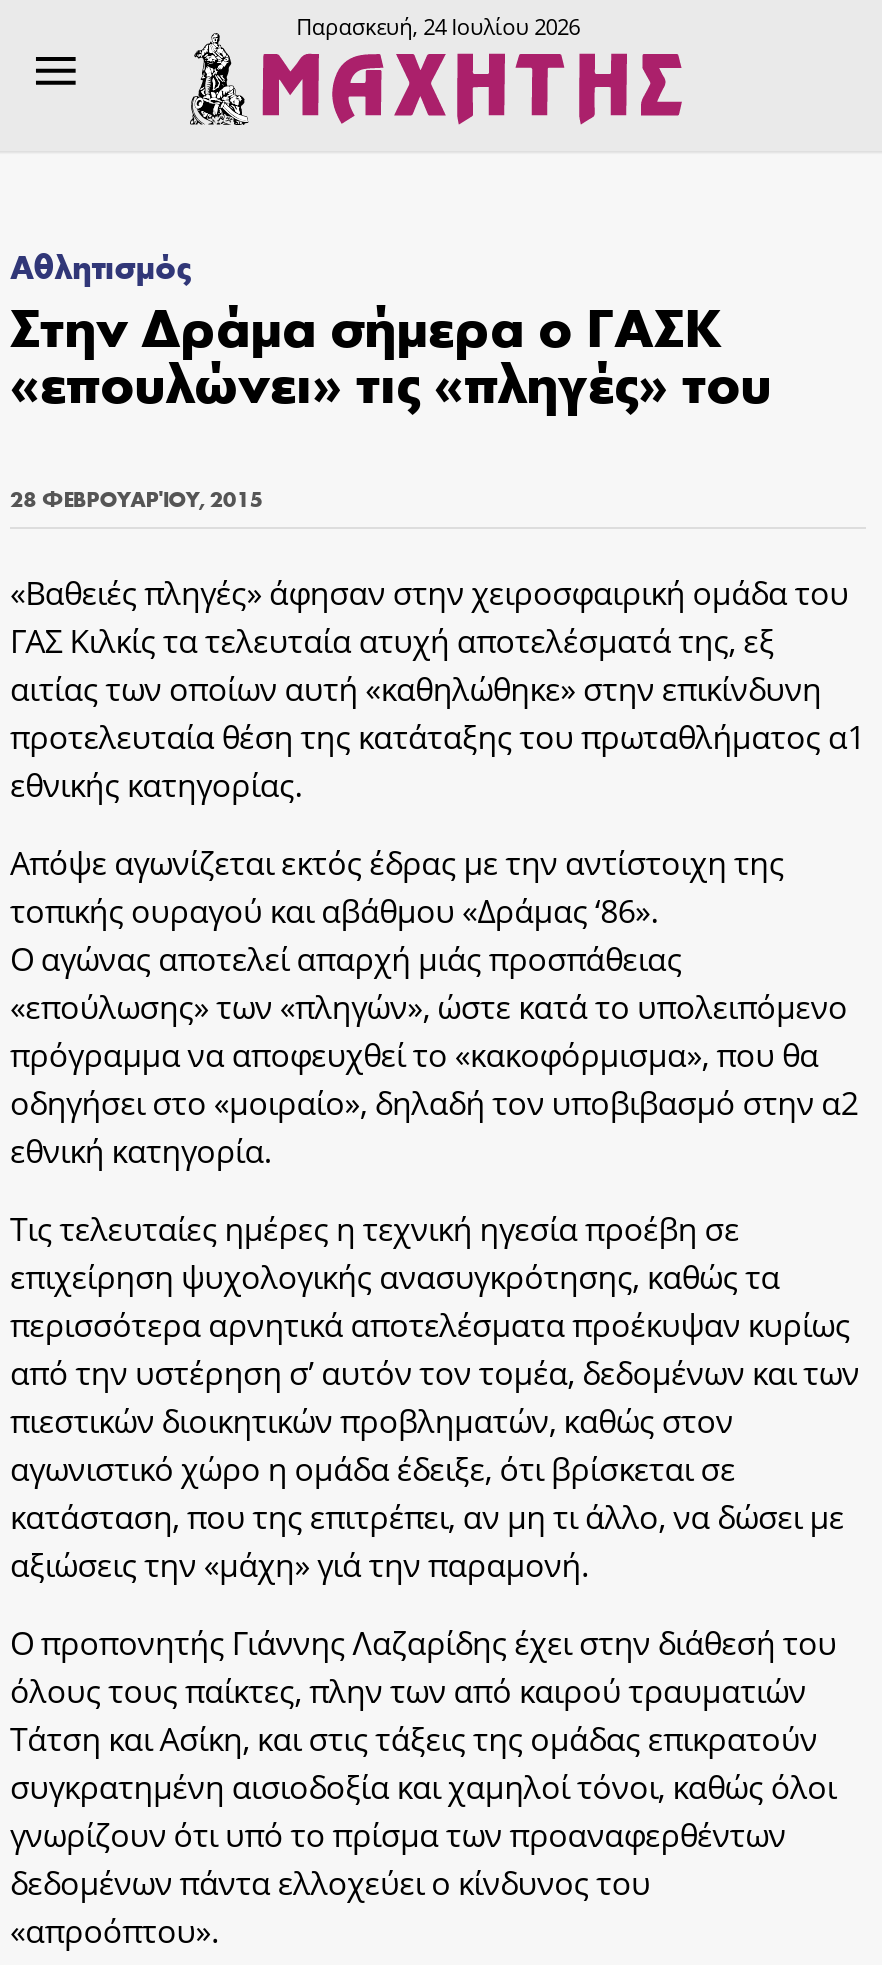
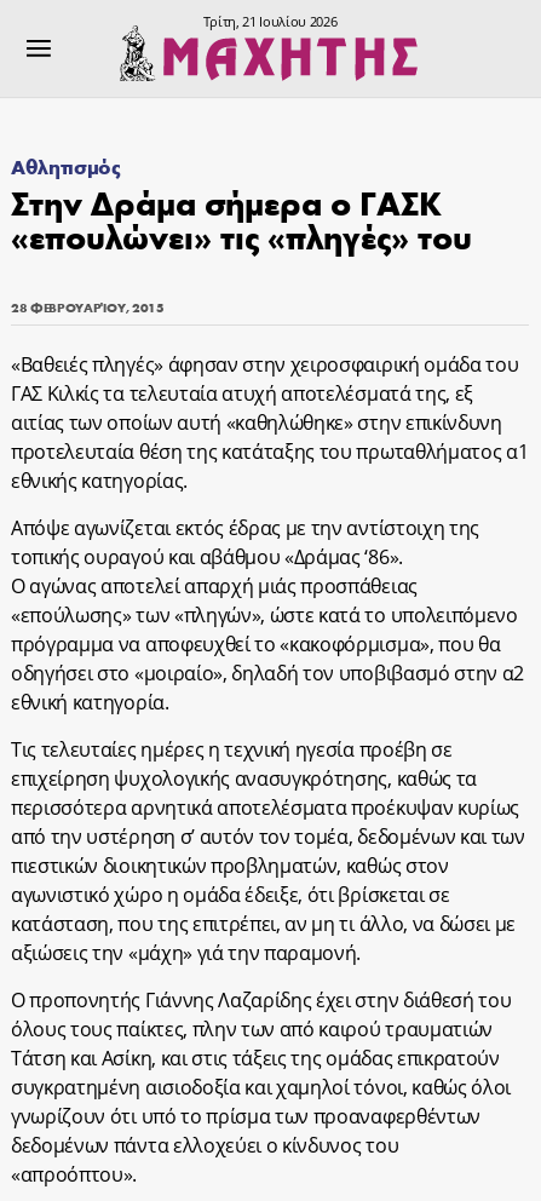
- Παρασκευή, 24 Ιουλίου 2026
+ Τρίτη, 21 Ιουλίου 2026
